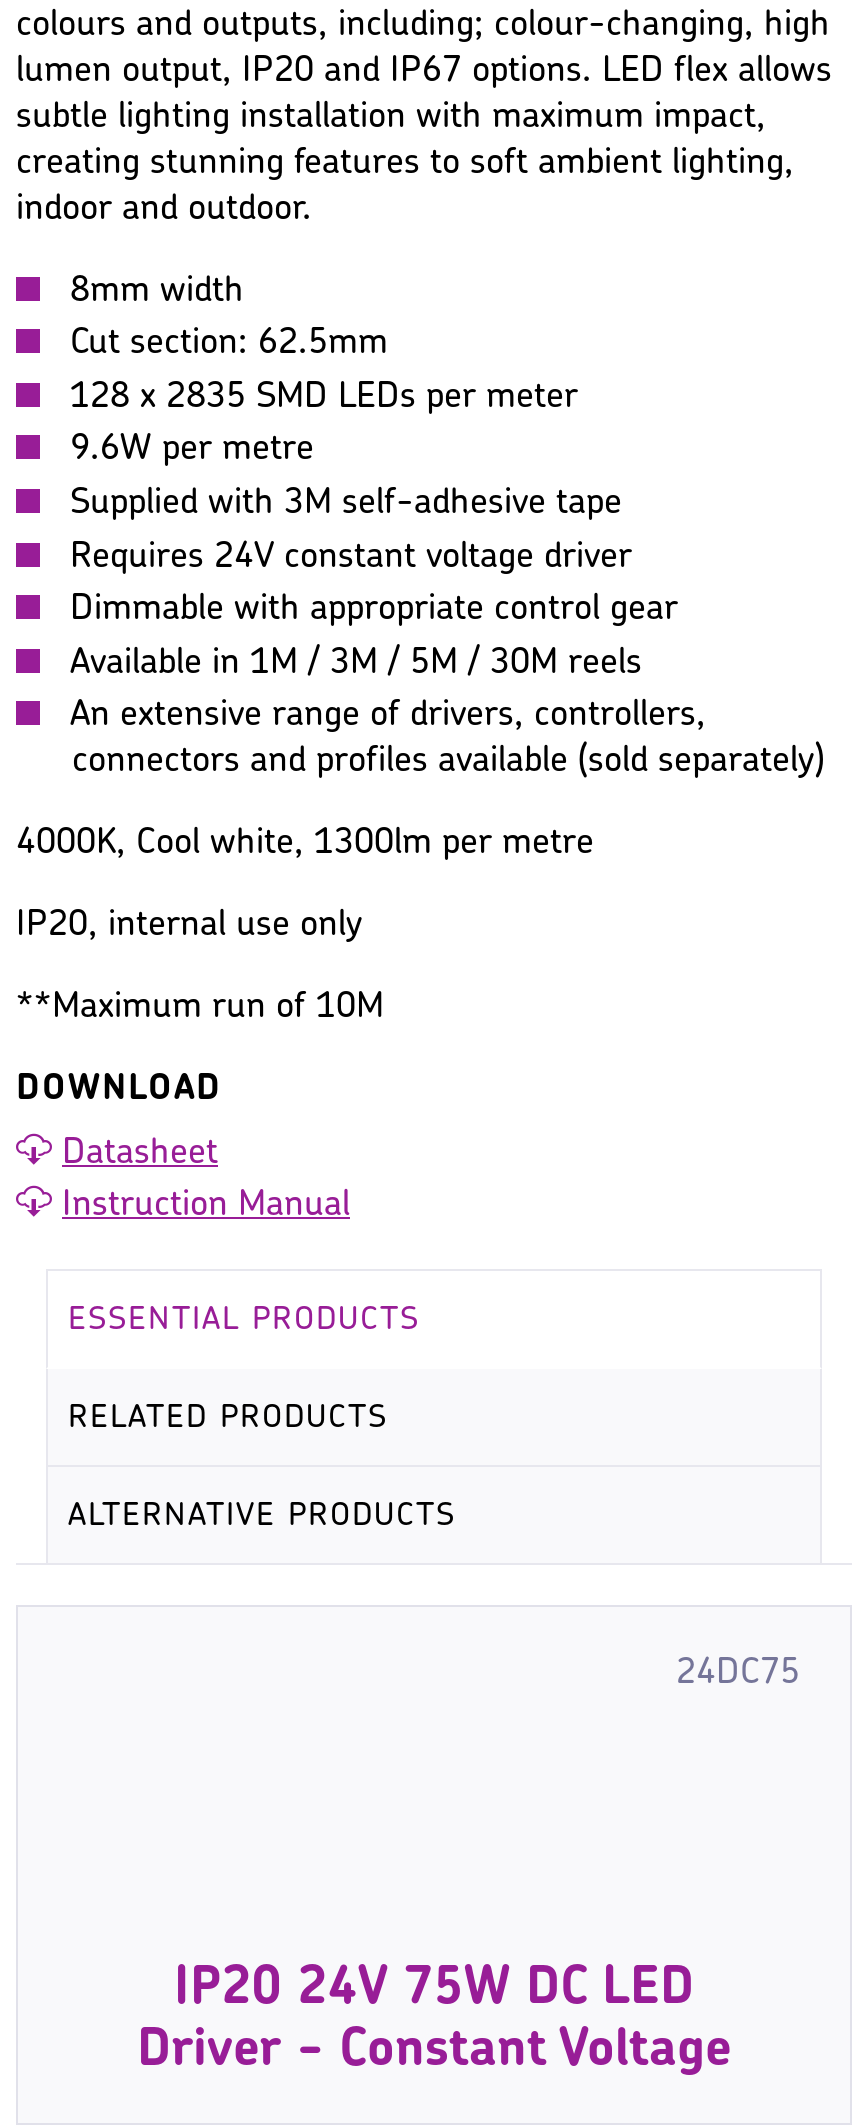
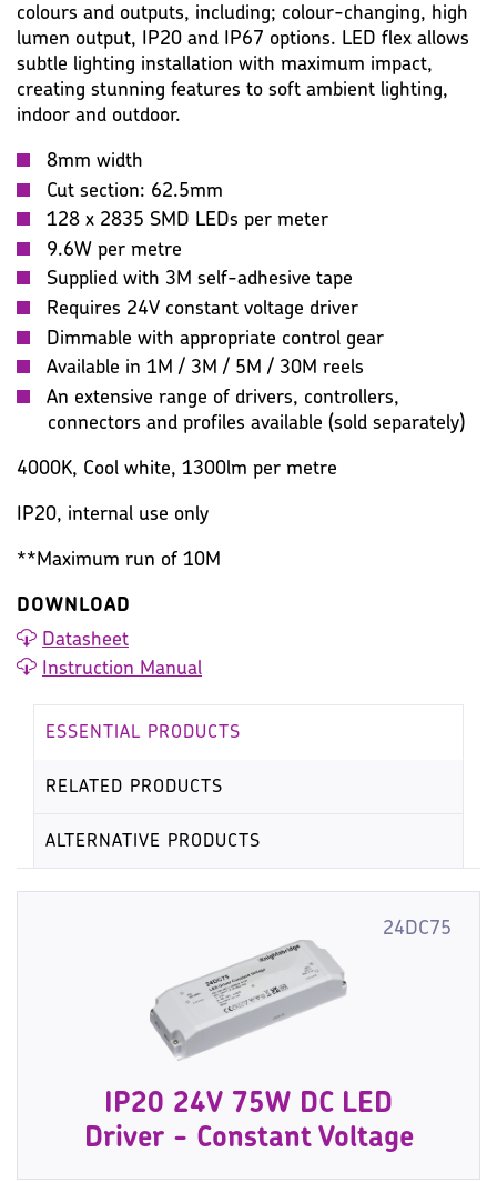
+ [image]
